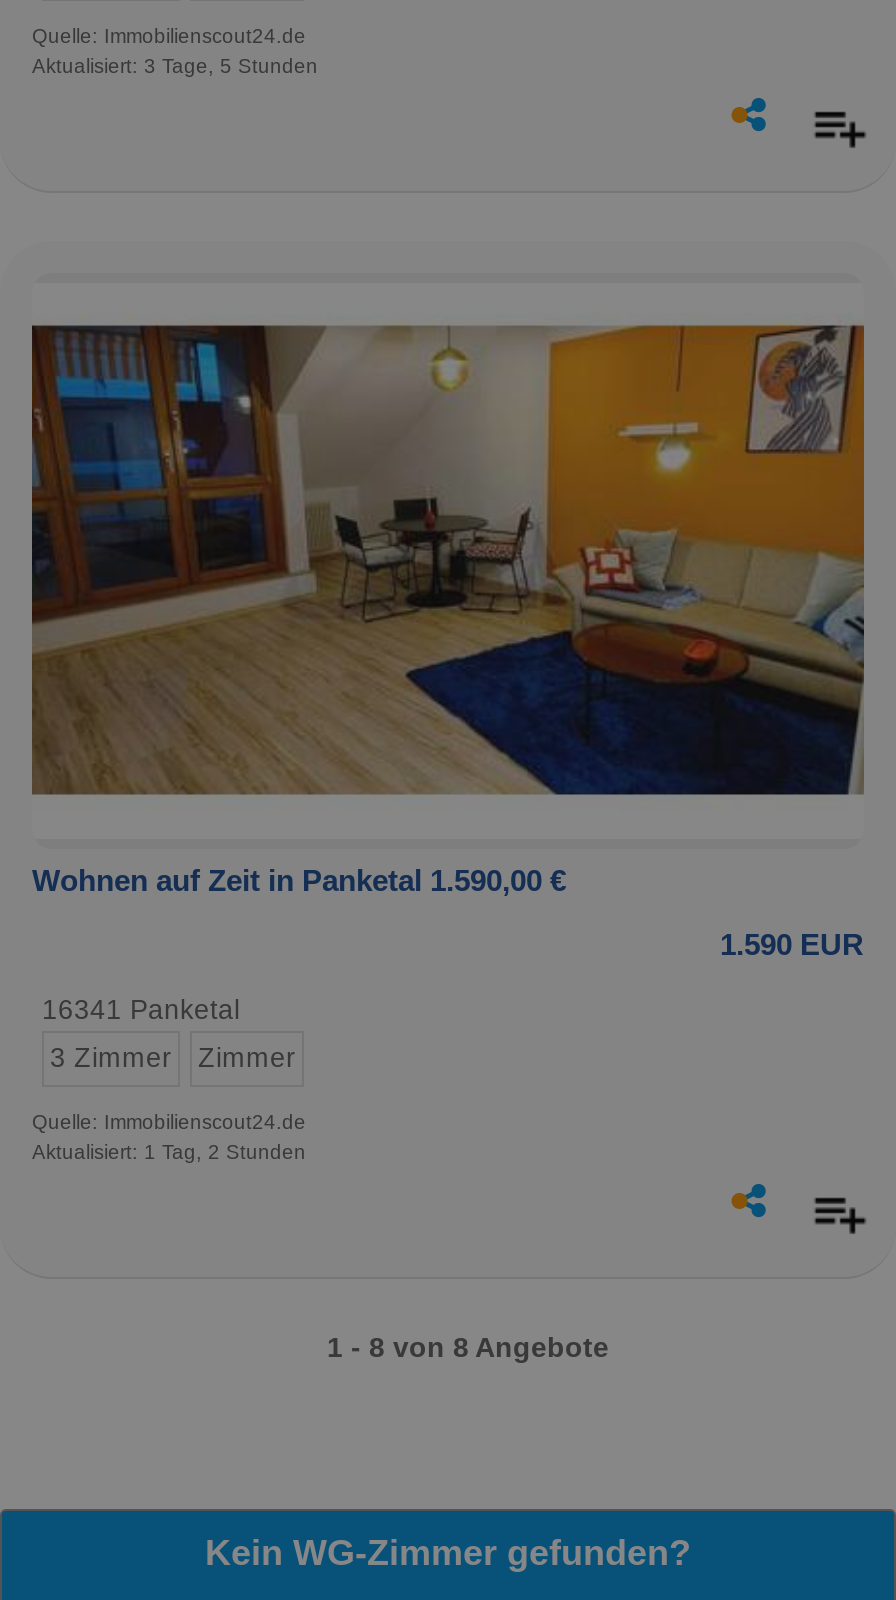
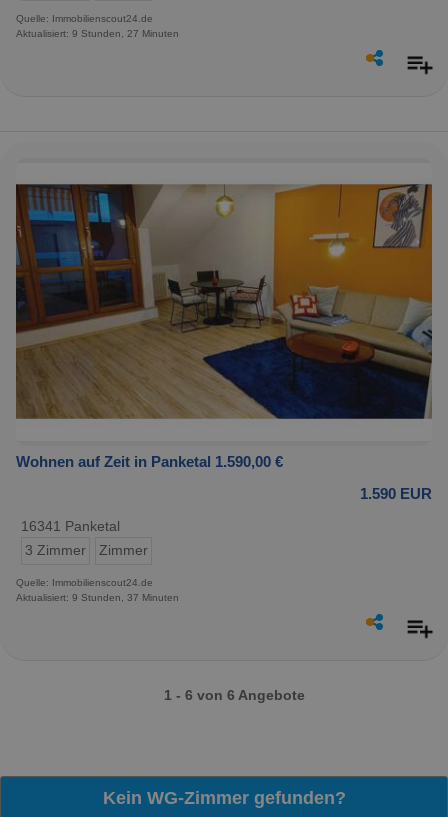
- Aktualisiert: 3 Tage, 5 Stunden
+ Aktualisiert: 9 Stunden, 27 Minuten

- Aktualisiert: 1 Tag, 2 Stunden
+ Aktualisiert: 9 Stunden, 37 Minuten

- 1 - 8 von 8 Angebote
+ 1 - 6 von 6 Angebote
